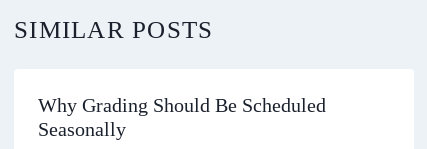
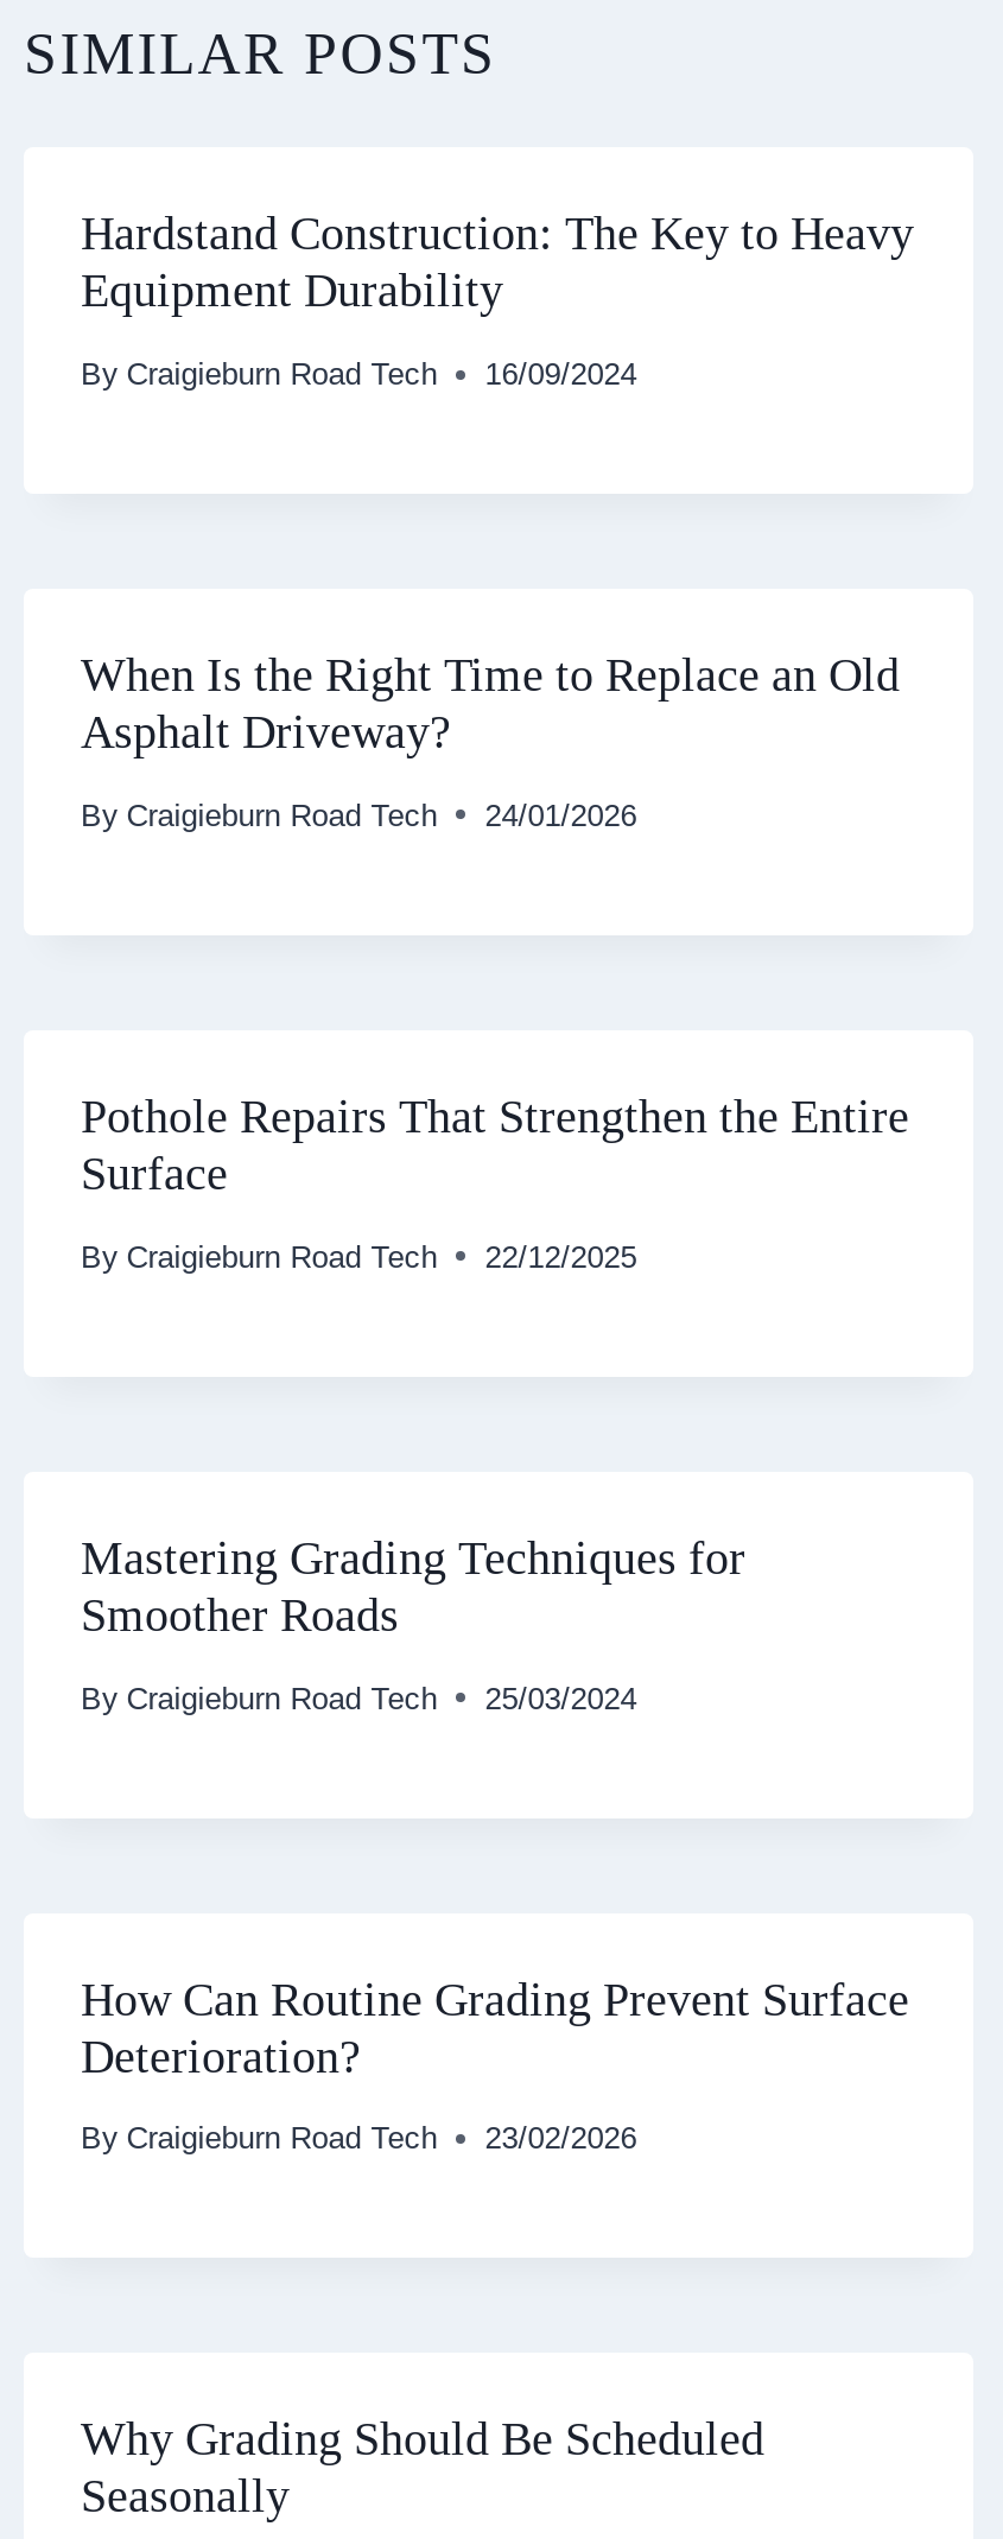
+ Hardstand Construction: The Key to Heavy
+ Equipment Durability
+ By Craigieburn Road Tech
+ 16/09/2024

+ When Is the Right Time to Replace an Old
+ Asphalt Driveway?
+ By Craigieburn Road Tech
+ 24/01/2026

+ Pothole Repairs That Strengthen the Entire
+ Surface
+ By Craigieburn Road Tech
+ 22/12/2025

+ Mastering Grading Techniques for
+ Smoother Roads
+ By Craigieburn Road Tech
+ 25/03/2024

+ How Can Routine Grading Prevent Surface
+ Deterioration?
+ By Craigieburn Road Tech
+ 23/02/2026
